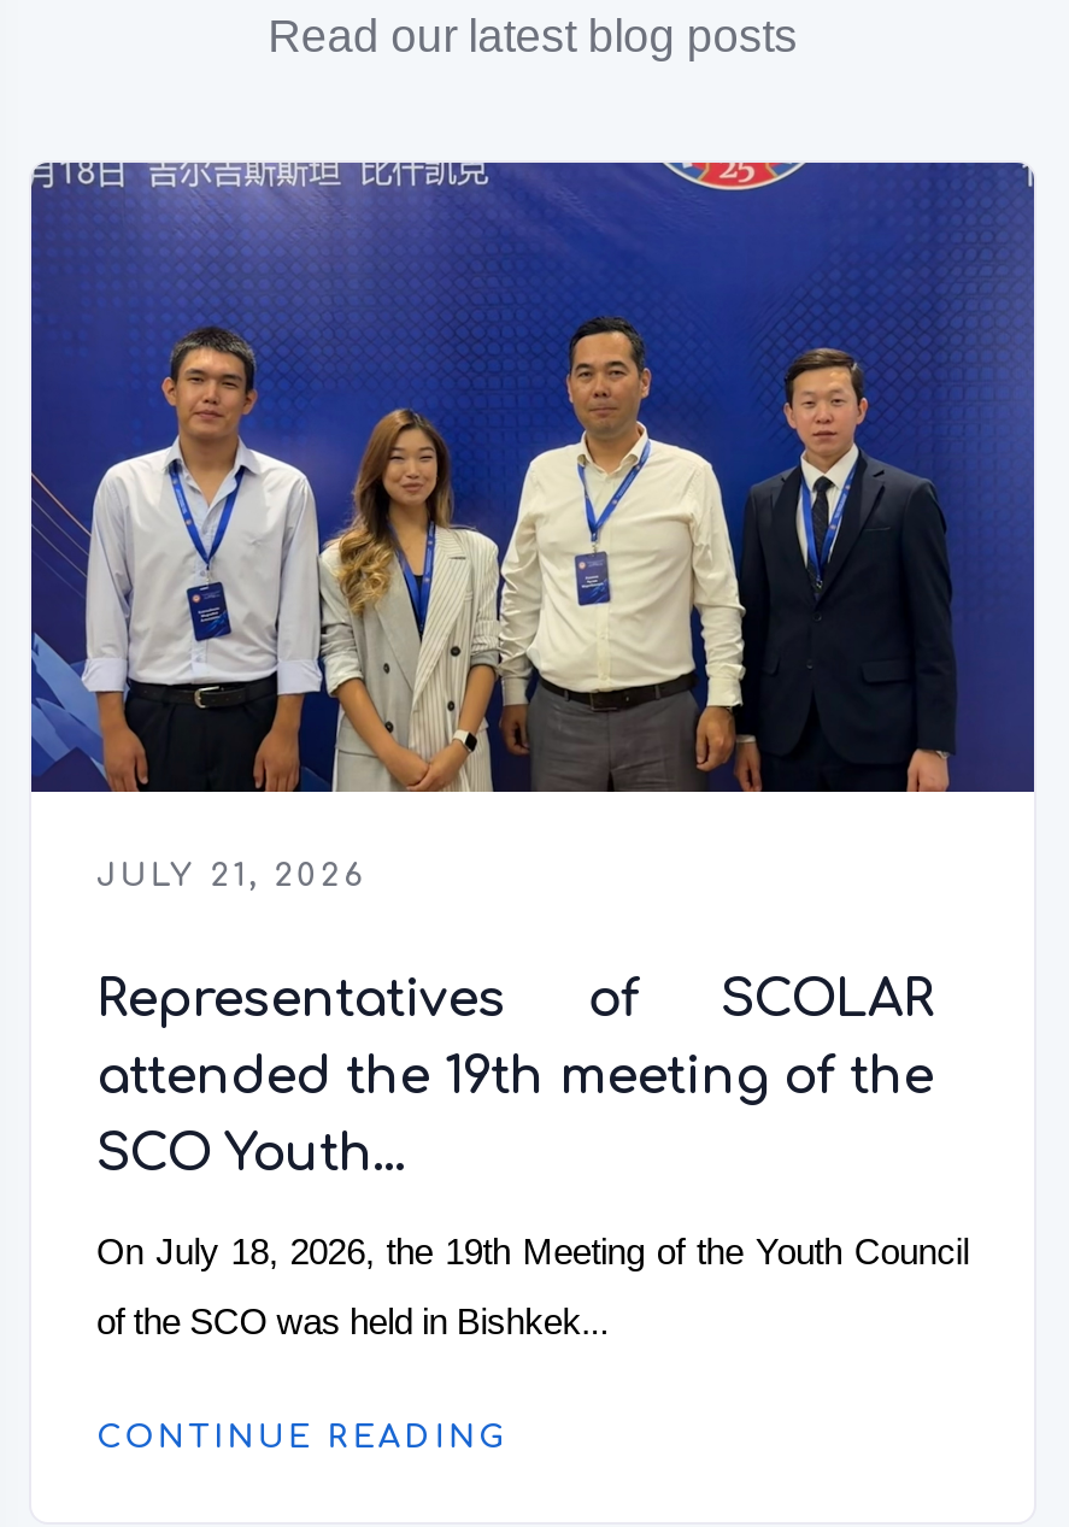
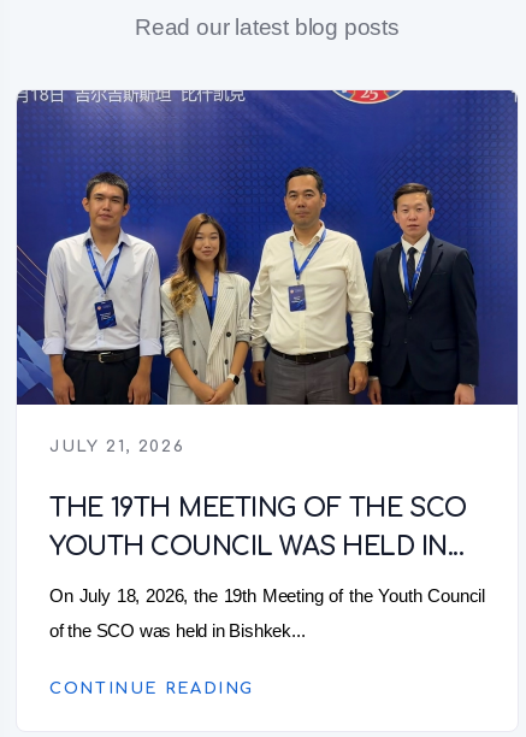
- Representatives of SCOLAR
- attended the 19th meeting of the
- SCO Youth...
+ THE 19TH MEETING OF THE SCO
+ YOUTH COUNCIL WAS HELD IN...
